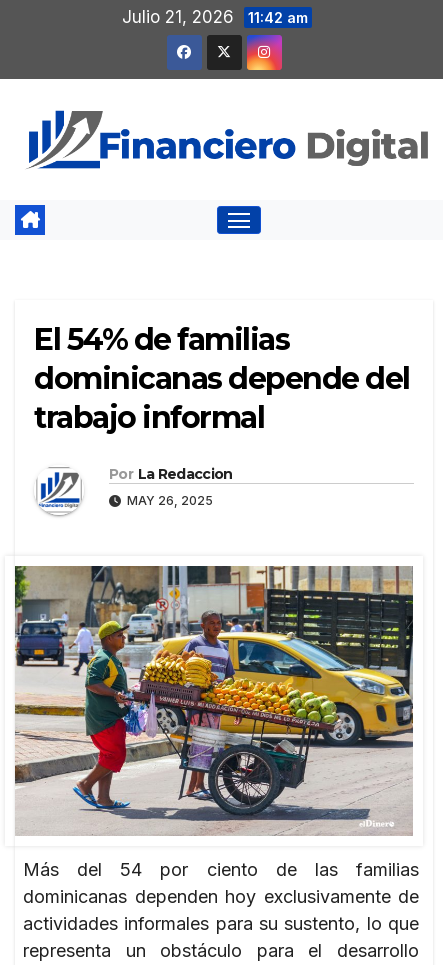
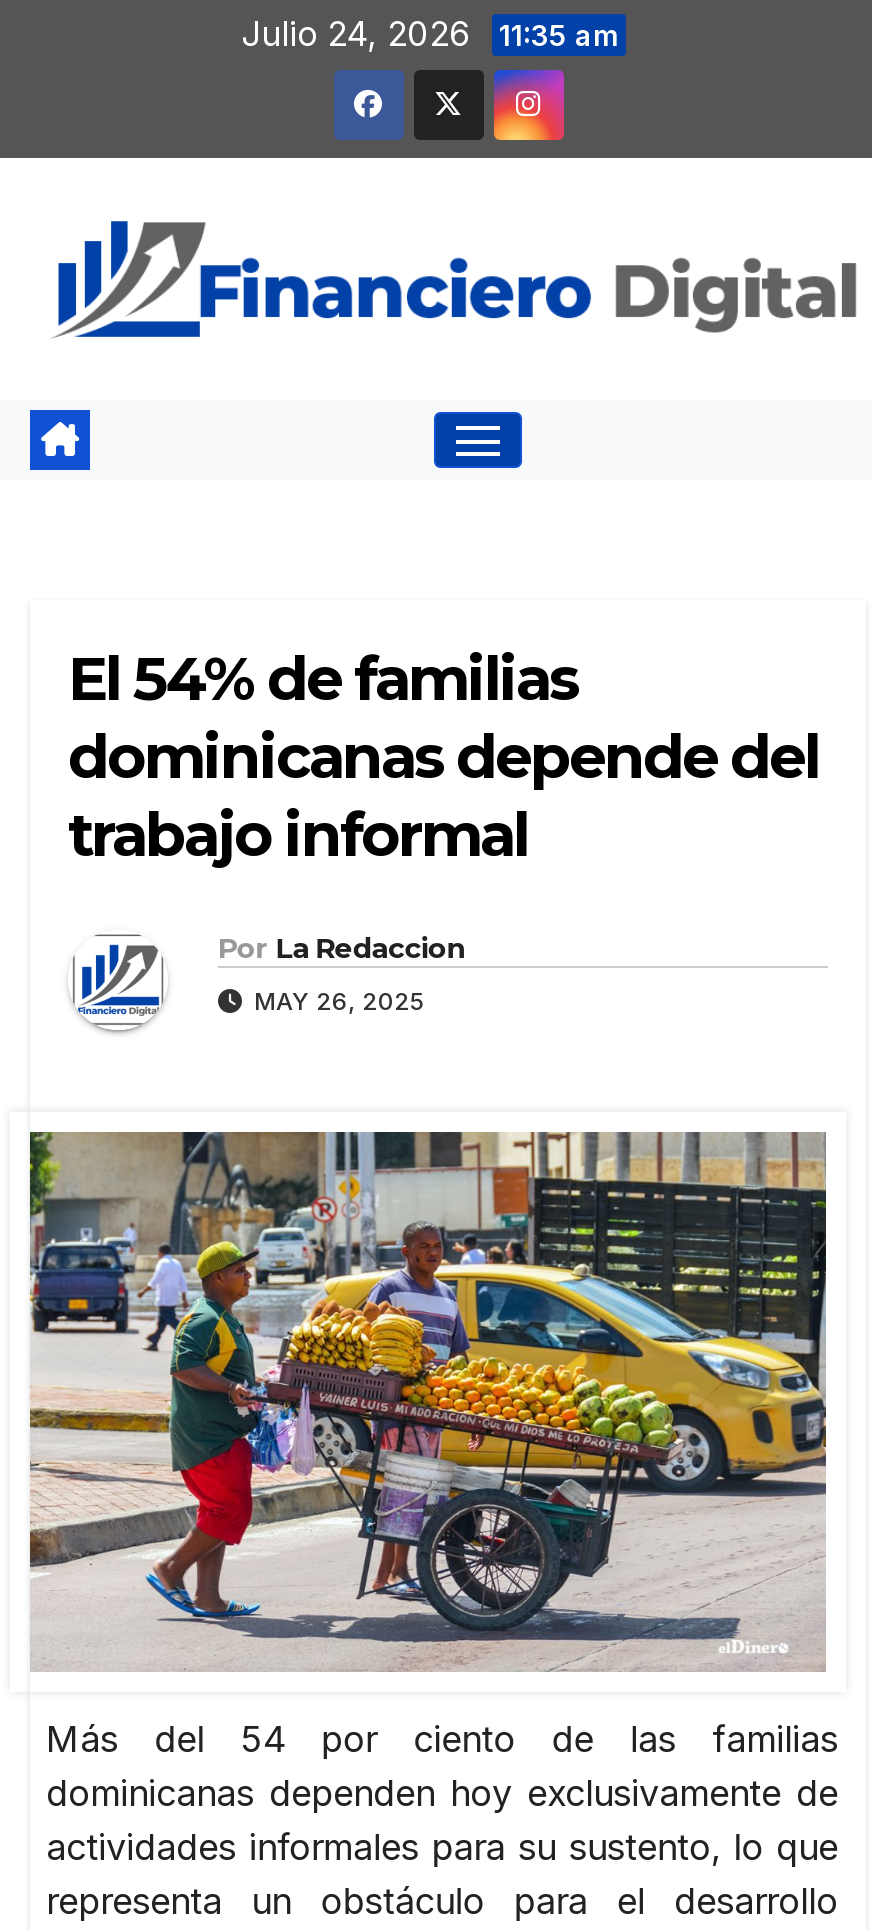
- Julio 21, 2026 11:42 am
+ Julio 24, 2026 11:35 am
